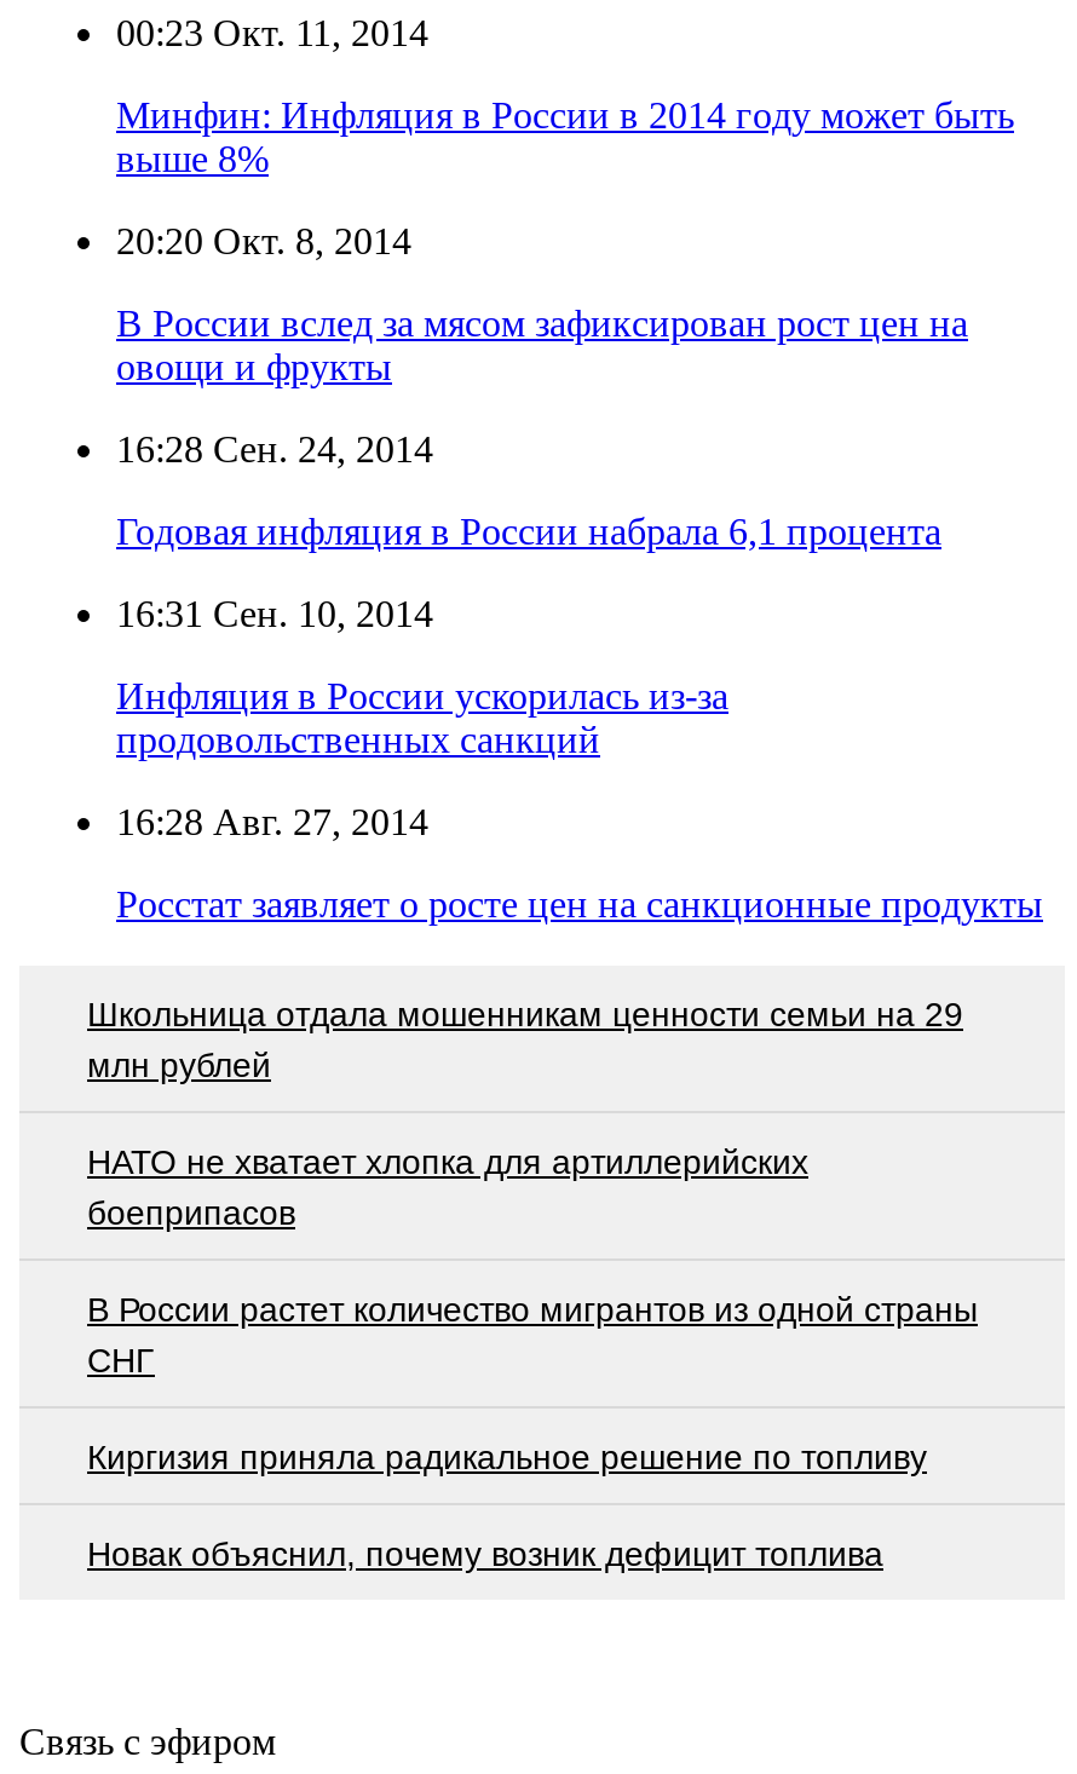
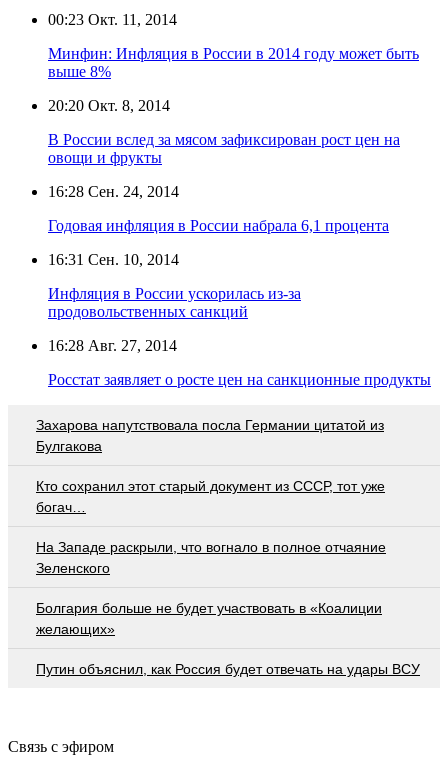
- Школьница отдала мошенникам ценности семьи на 29
- млн рублей
+ Захарова напутствовала посла Германии цитатой из
+ Булгакова

- НАТО не хватает хлопка для артиллерийских
- боеприпасов
+ Кто сохранил этот старый документ из СССР, тот уже
+ богач…

- В России растет количество мигрантов из одной страны
- СНГ
+ На Западе раскрыли, что вогнало в полное отчаяние
+ Зеленского

- Киргизия приняла радикальное решение по топливу
+ Болгария больше не будет участвовать в «Коалиции
+ желающих»

- Новак объяснил, почему возник дефицит топлива
+ Путин объяснил, как Россия будет отвечать на удары ВСУ
